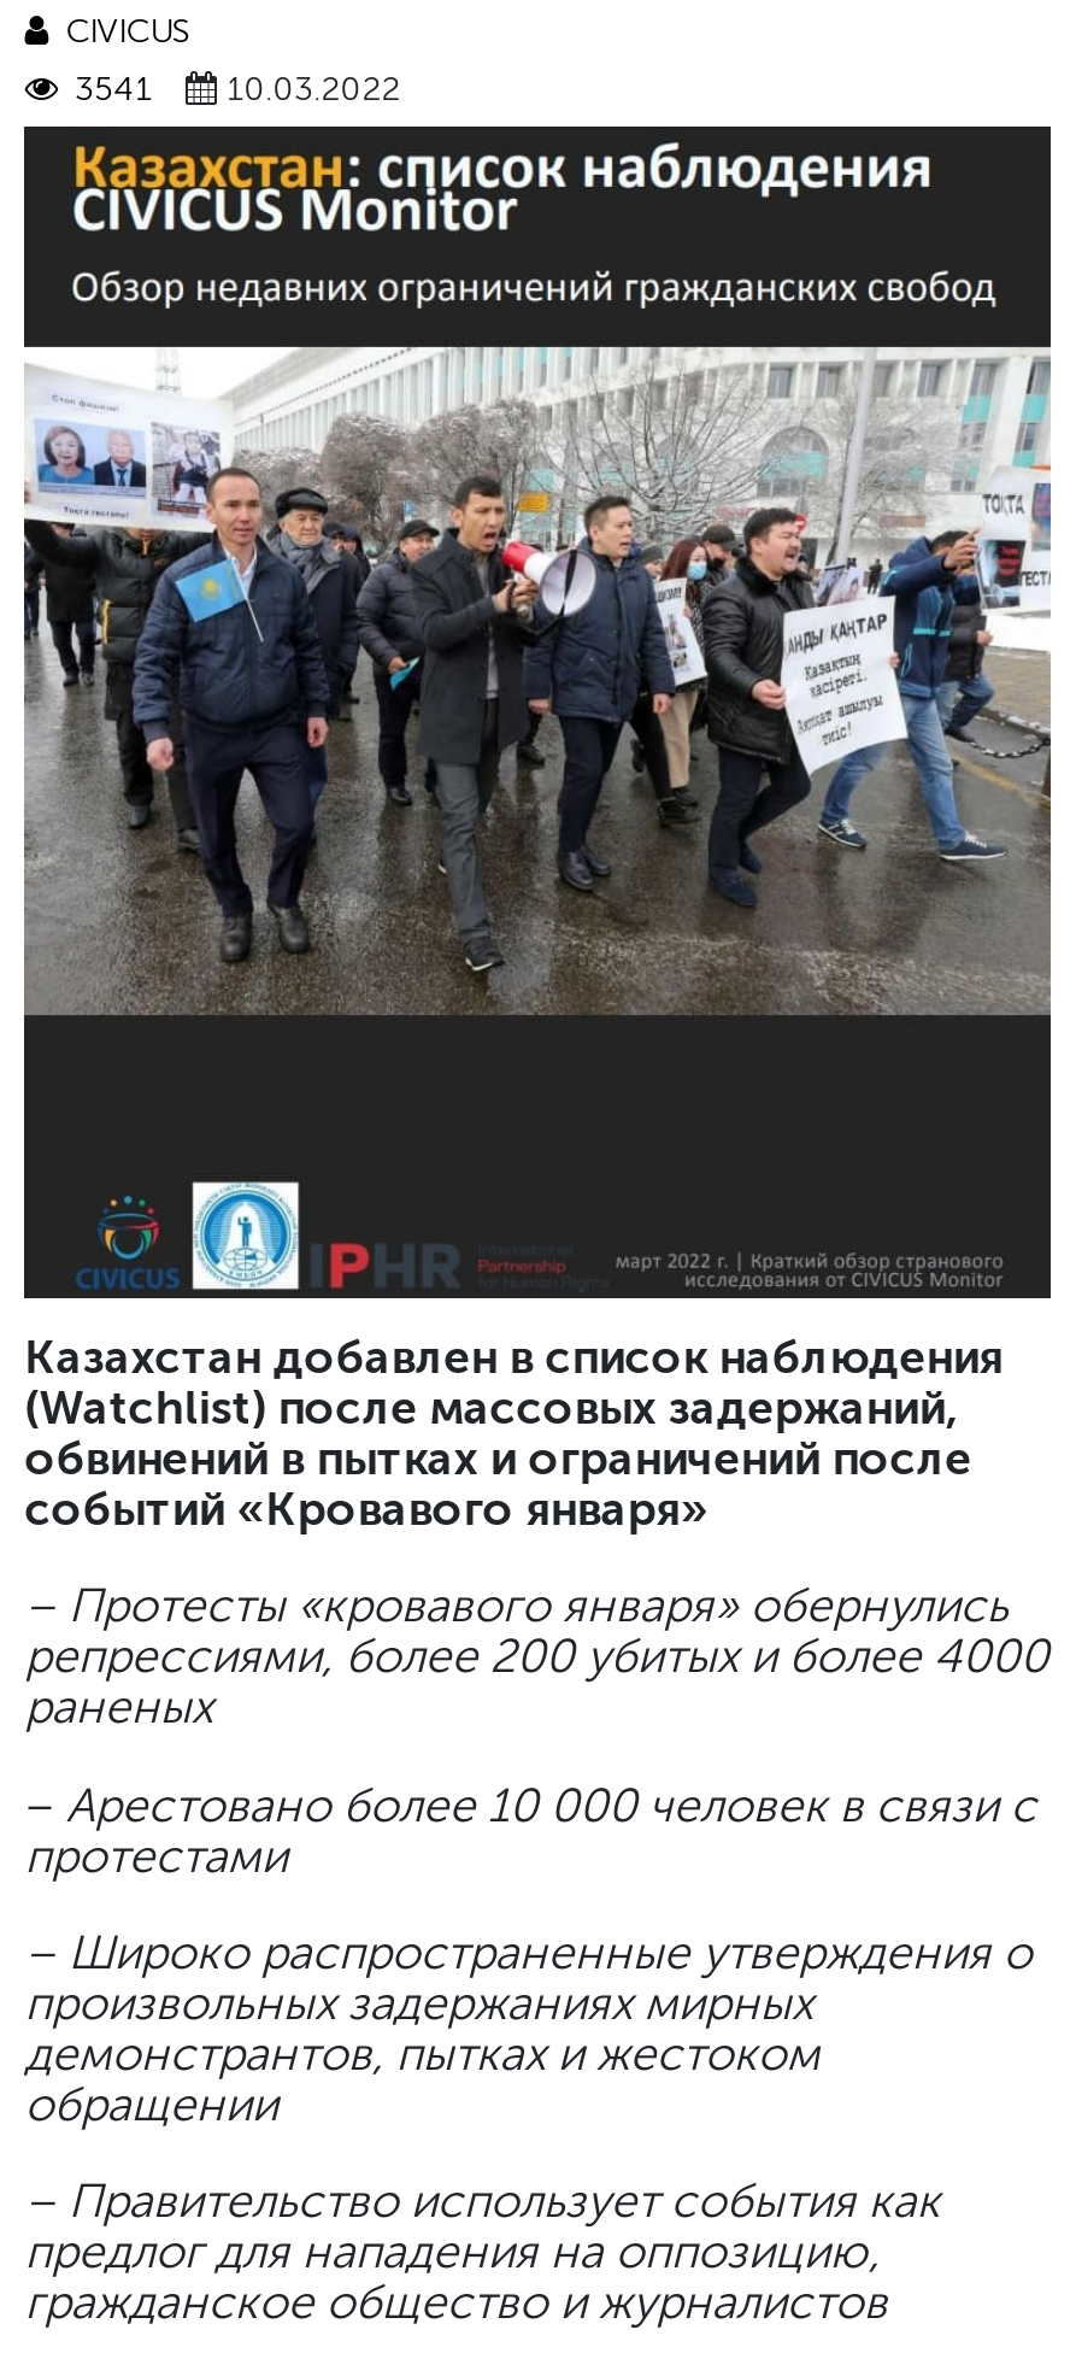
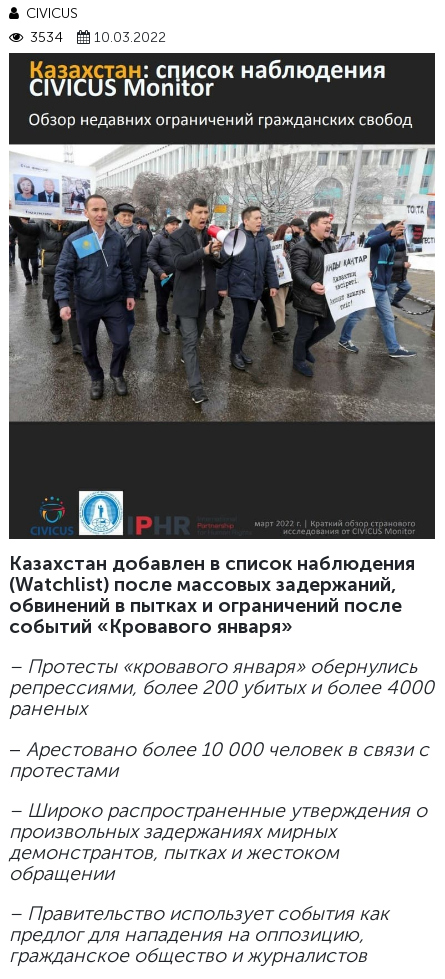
- 3541 10.03.2022
+ 3534 10.03.2022
